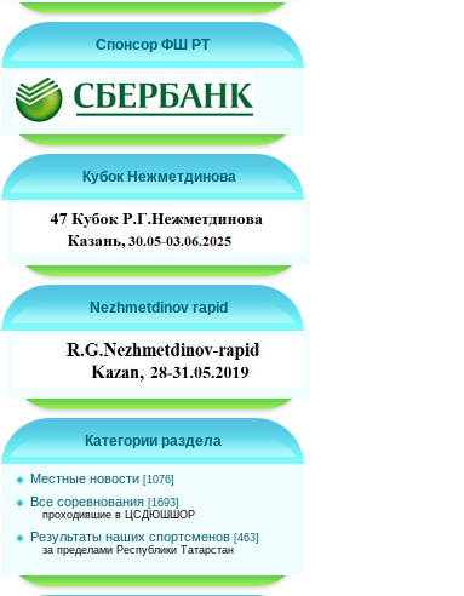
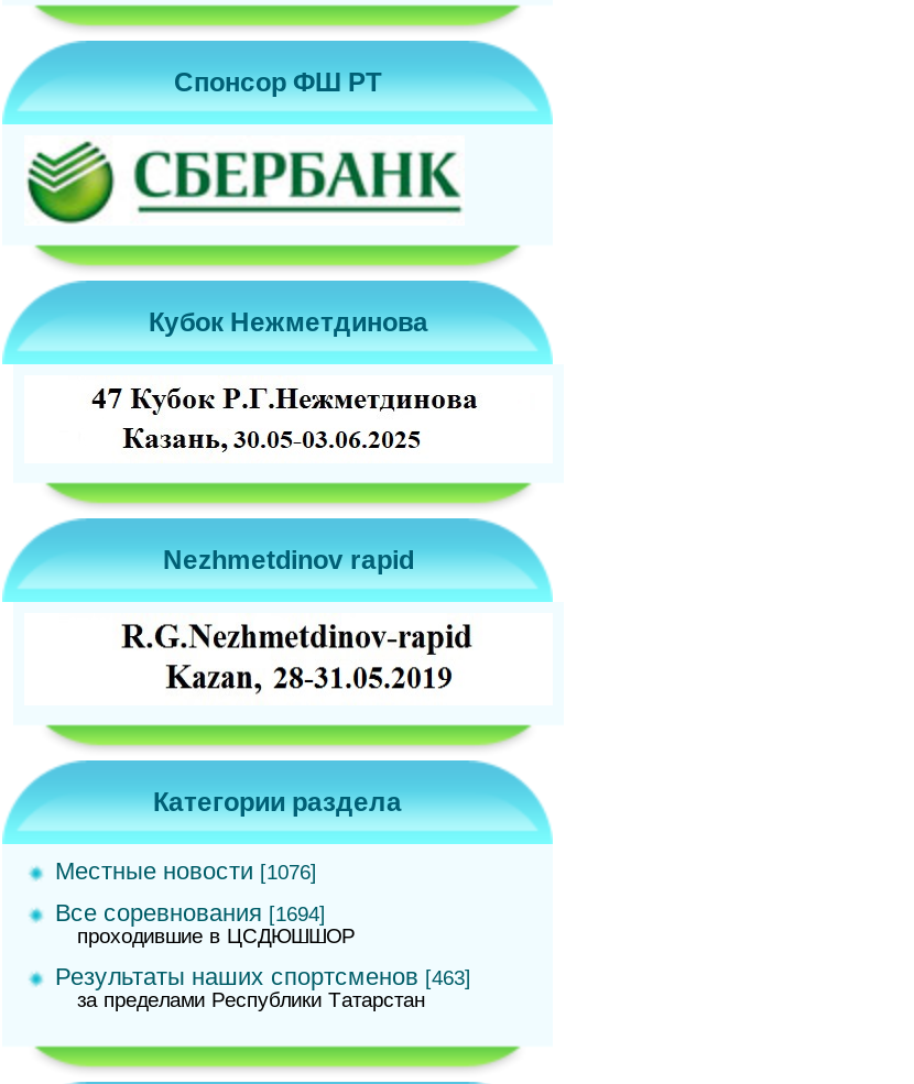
- Все соревнования [1693]
+ Все соревнования [1694]
